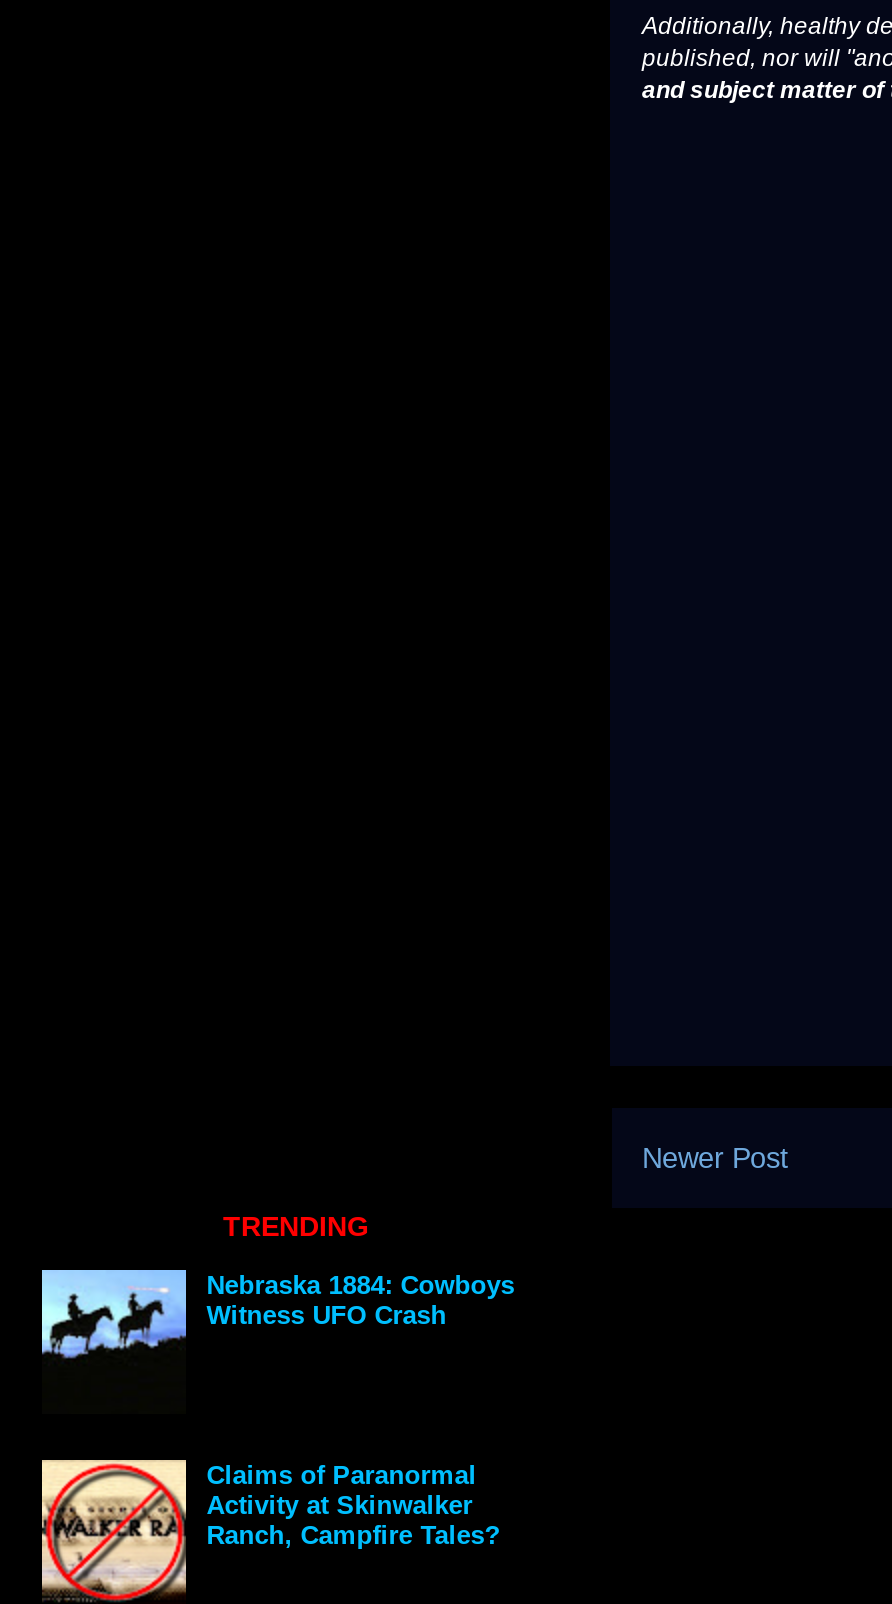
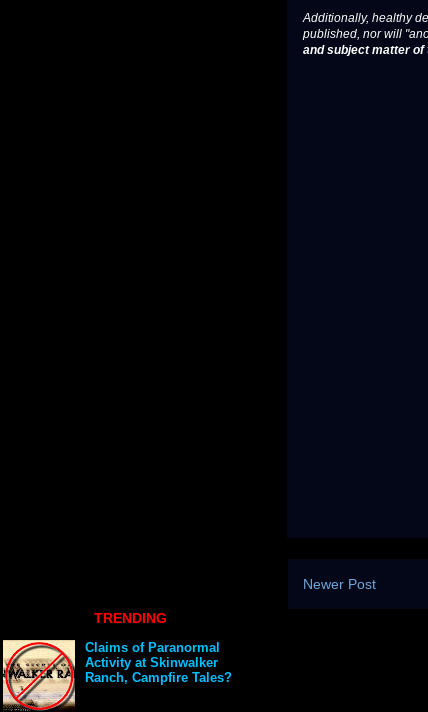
- [image]
- Nebraska 1884: Cowboys
- Witness UFO Crash
